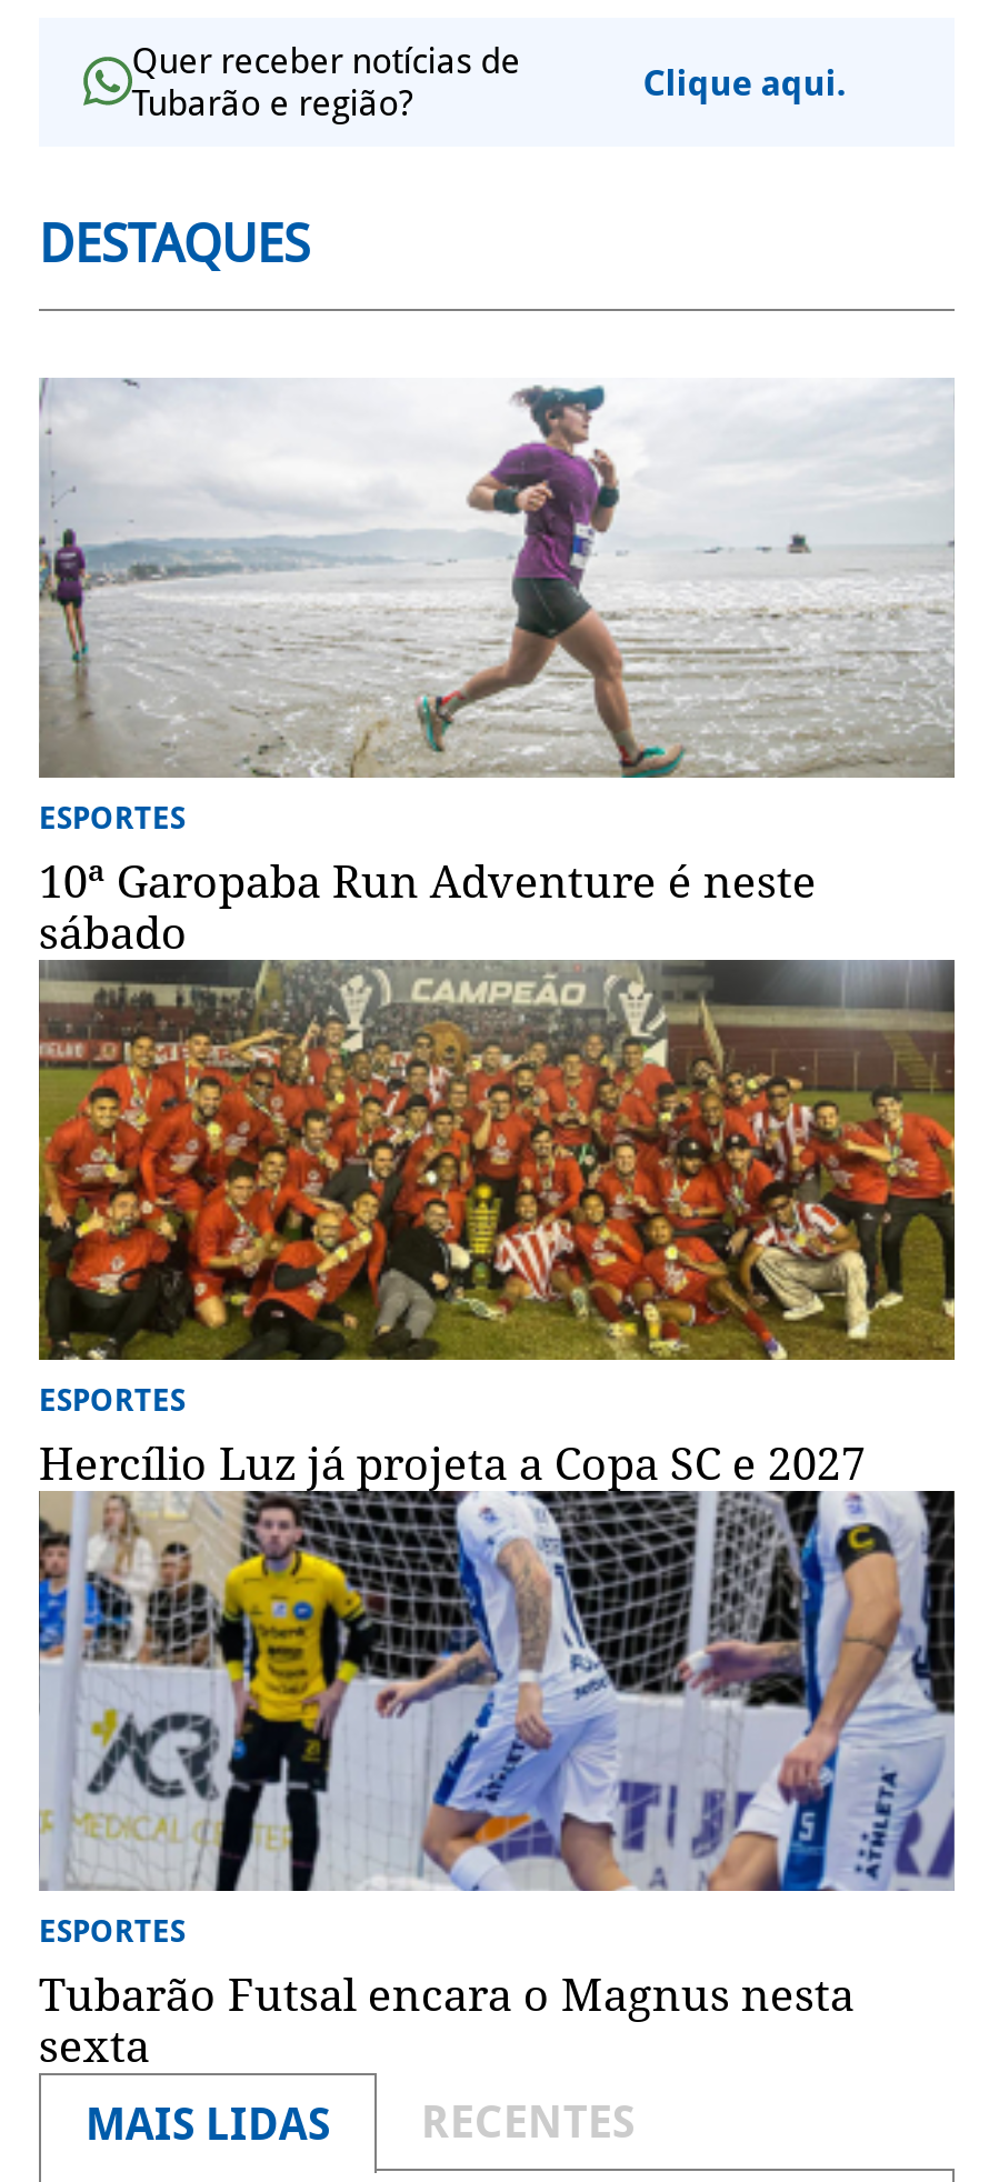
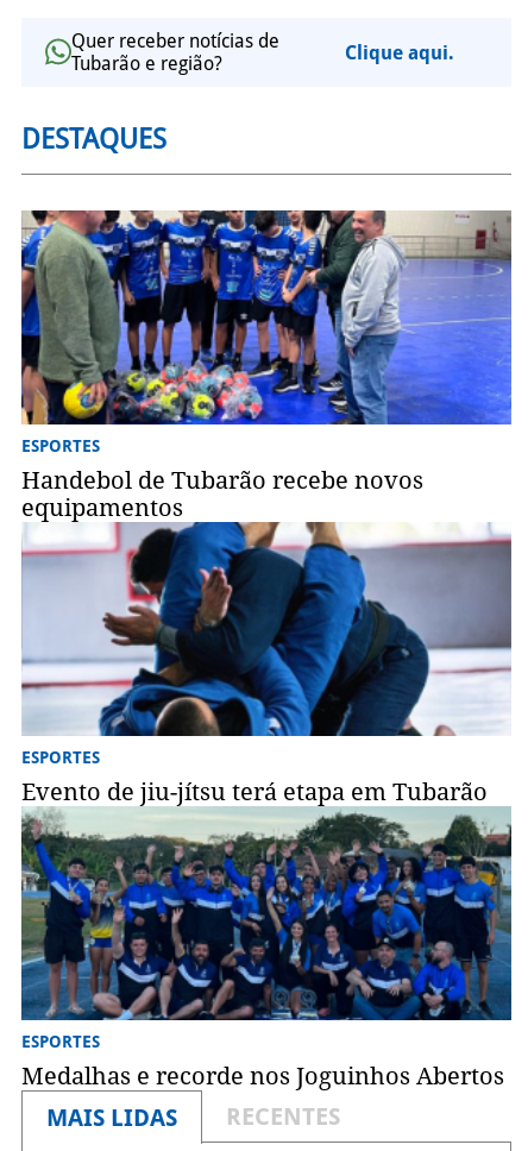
- [image]
- 10ª Garopaba Run Adventure é neste
- sábado
+ [image]
+ Handebol de Tubarão recebe novos
+ equipamentos

- [image]
- Hercílio Luz já projeta a Copa SC e 2027
+ [image]
+ Evento de jiu-jítsu terá etapa em Tubarão

- [image]
- Tubarão Futsal encara o Magnus nesta
- sexta
+ [image]
+ Medalhas e recorde nos Joguinhos Abertos
